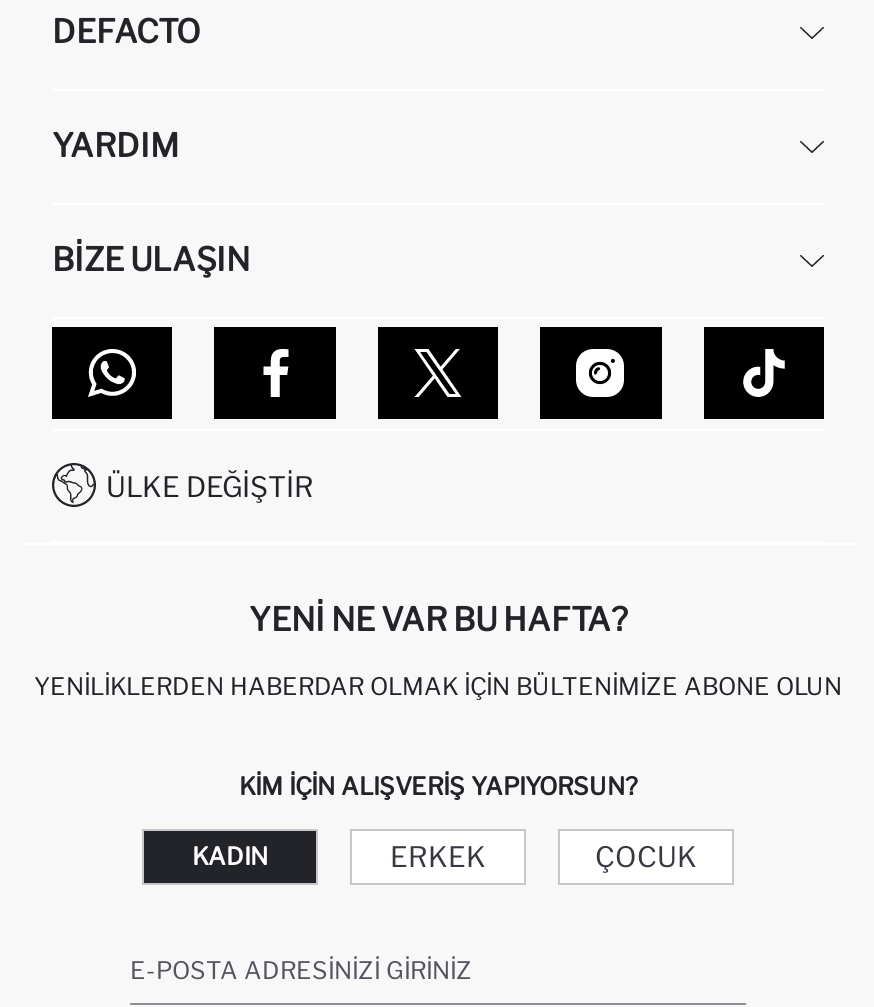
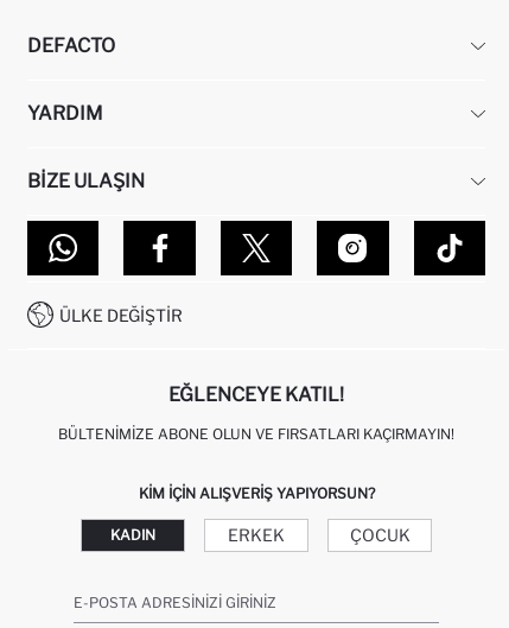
- YENI NE VAR BU HAFTA?
+ EĞLENCEYE KATIL!

- YENILIKLERDEN HABERDAR OLMAK İÇIN BÜLTENIMIZE ABONE OLUN
+ BÜLTENIMIZE ABONE OLUN VE FIRSATLARI KAÇIRMAYIN!
